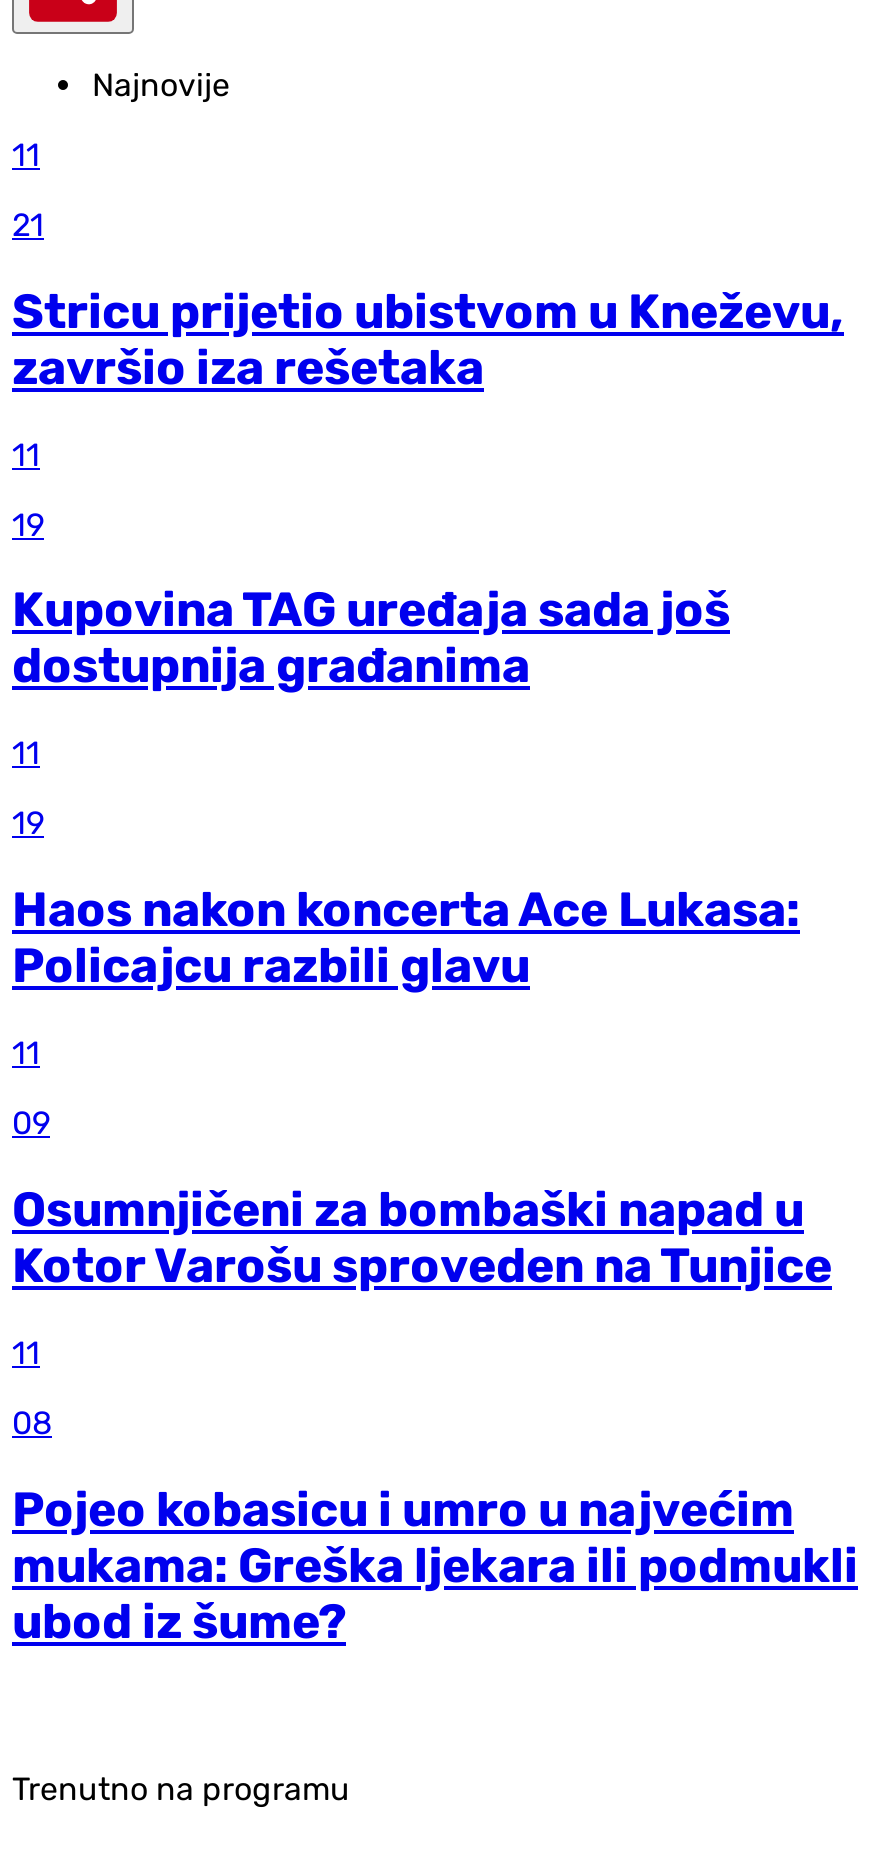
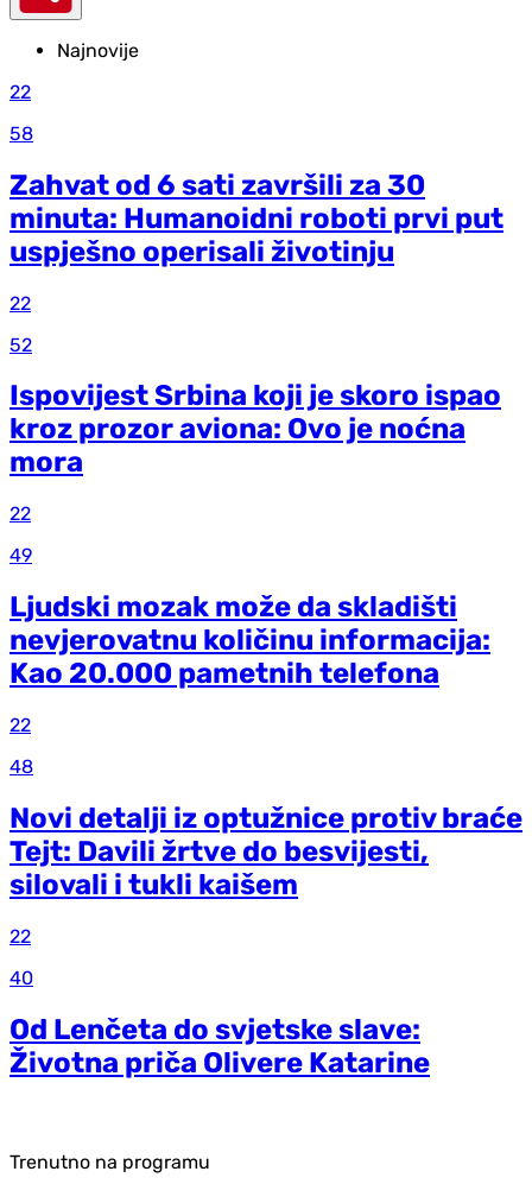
- 11
+ 22

- 21
+ 58

- Stricu prijetio ubistvom u Kneževu,
- završio iza rešetaka
+ Zahvat od 6 sati završili za 30
+ minuta: Humanoidni roboti prvi put
+ uspješno operisali životinju

- 11
+ 22

- 19
+ 52

- Kupovina TAG uređaja sada još
- dostupnija građanima
+ Ispovijest Srbina koji je skoro ispao
+ kroz prozor aviona: Ovo je noćna
+ mora

- 11
+ 22

- 19
+ 49

- Haos nakon koncerta Ace Lukasa:
- Policajcu razbili glavu
+ Ljudski mozak može da skladišti
+ nevjerovatnu količinu informacija:
+ Kao 20.000 pametnih telefona

- 11
+ 22

- 09
+ 48

- Osumnjičeni za bombaški napad u
- Kotor Varošu sproveden na Tunjice
+ Novi detalji iz optužnice protiv braće
+ Tejt: Davili žrtve do besvijesti,
+ silovali i tukli kaišem

- 11
+ 22

- 08
+ 40

- Pojeo kobasicu i umro u najvećim
- mukama: Greška ljekara ili podmukli
- ubod iz šume?
+ Od Lenčeta do svjetske slave:
+ Životna priča Olivere Katarine
